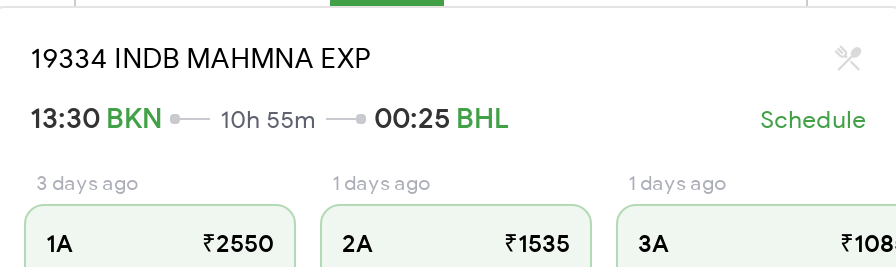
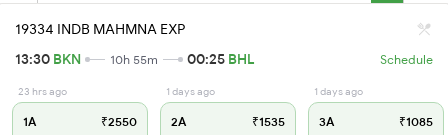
- 3 days ago
+ 23 hrs ago
